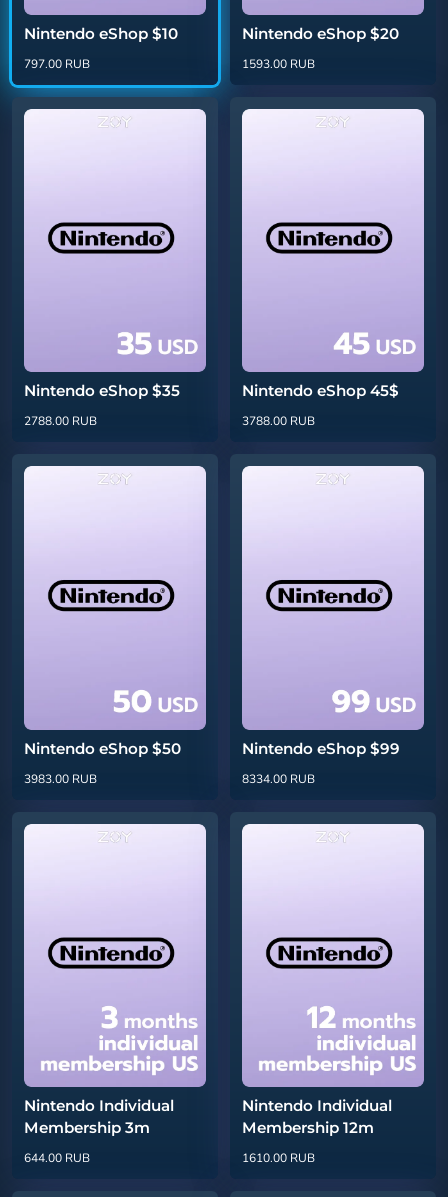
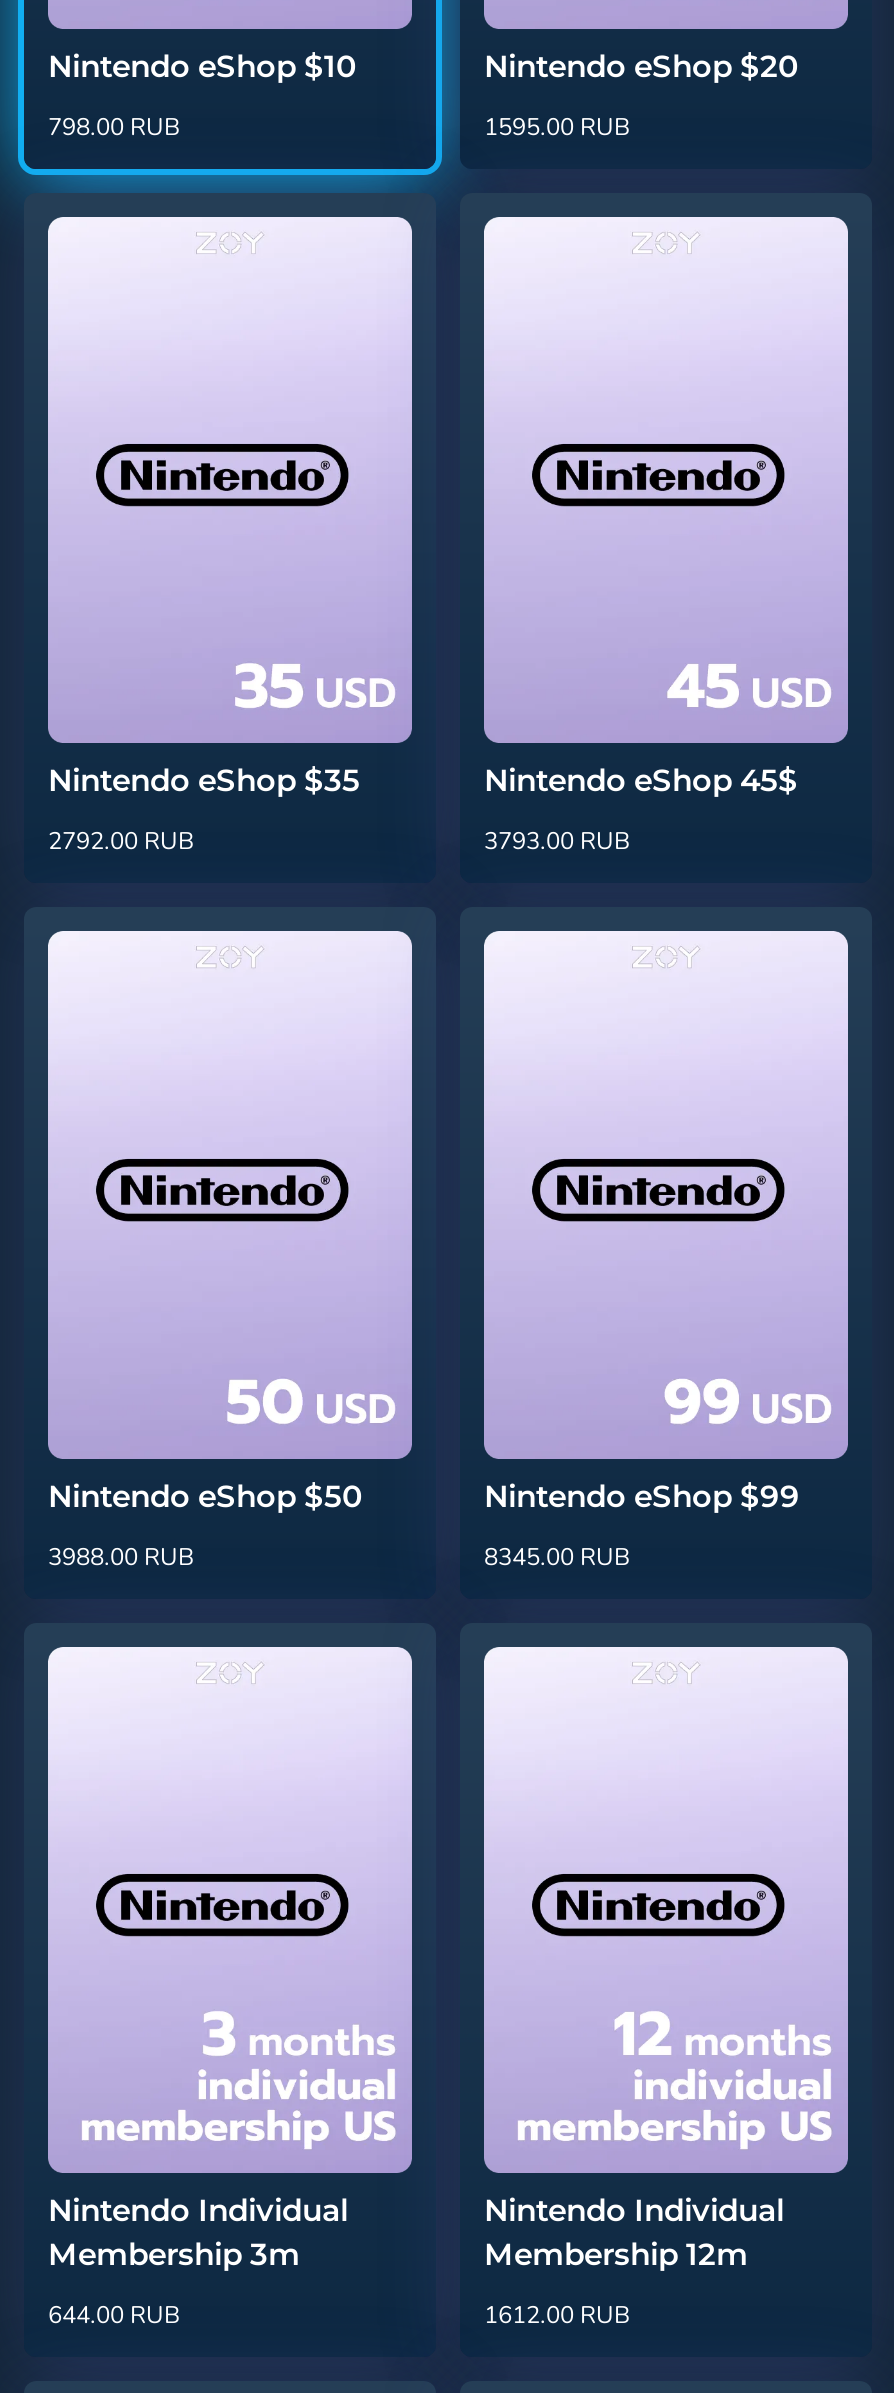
- 797.00 RUB
+ 798.00 RUB

- 1593.00 RUB
+ 1595.00 RUB

- 2788.00 RUB
+ 2792.00 RUB

- 3788.00 RUB
+ 3793.00 RUB

- 3983.00 RUB
+ 3988.00 RUB

- 8334.00 RUB
+ 8345.00 RUB

- 1610.00 RUB
+ 1612.00 RUB
